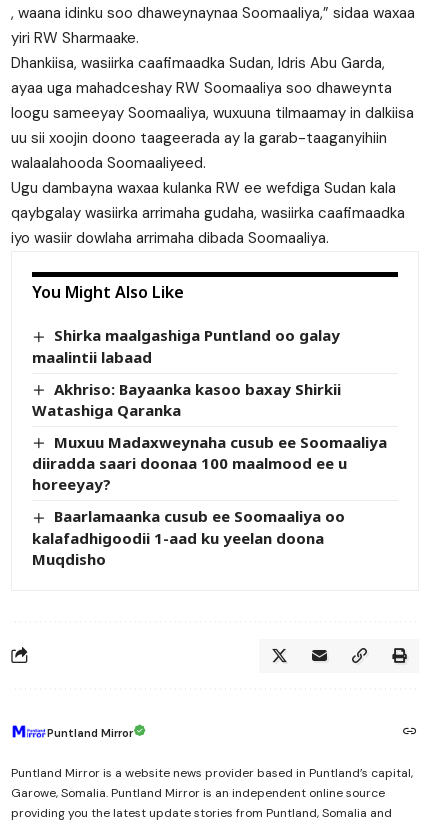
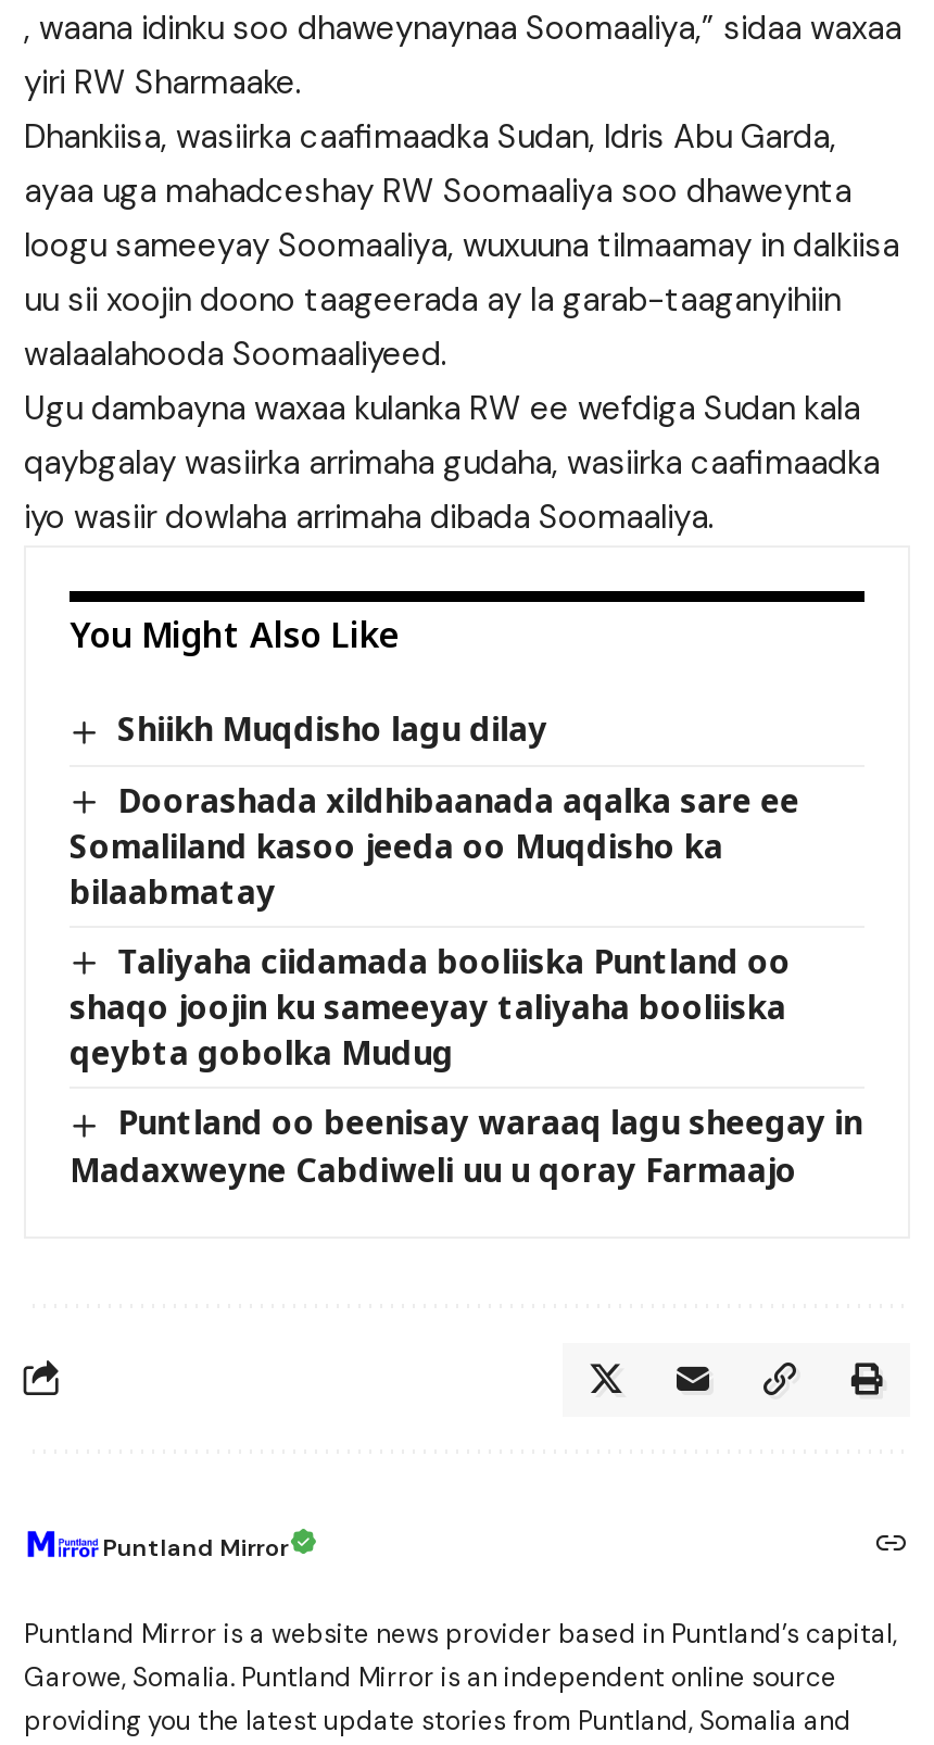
- Shirka maalgashiga Puntland oo galay
- maalintii labaad
+ Shiikh Muqdisho lagu dilay

- Akhriso: Bayaanka kasoo baxay Shirkii
- Watashiga Qaranka
+ Doorashada xildhibaanada aqalka sare ee
+ Somaliland kasoo jeeda oo Muqdisho ka
+ bilaabmatay

- Muxuu Madaxweynaha cusub ee Soomaaliya
- diiradda saari doonaa 100 maalmood ee u
- horeeyay?
+ Taliyaha ciidamada booliiska Puntland oo
+ shaqo joojin ku sameeyay taliyaha booliiska
+ qeybta gobolka Mudug

- Baarlamaanka cusub ee Soomaaliya oo
- kalafadhigoodii 1-aad ku yeelan doona
- Muqdisho
+ Puntland oo beenisay waraaq lagu sheegay in
+ Madaxweyne Cabdiweli uu u qoray Farmaajo
